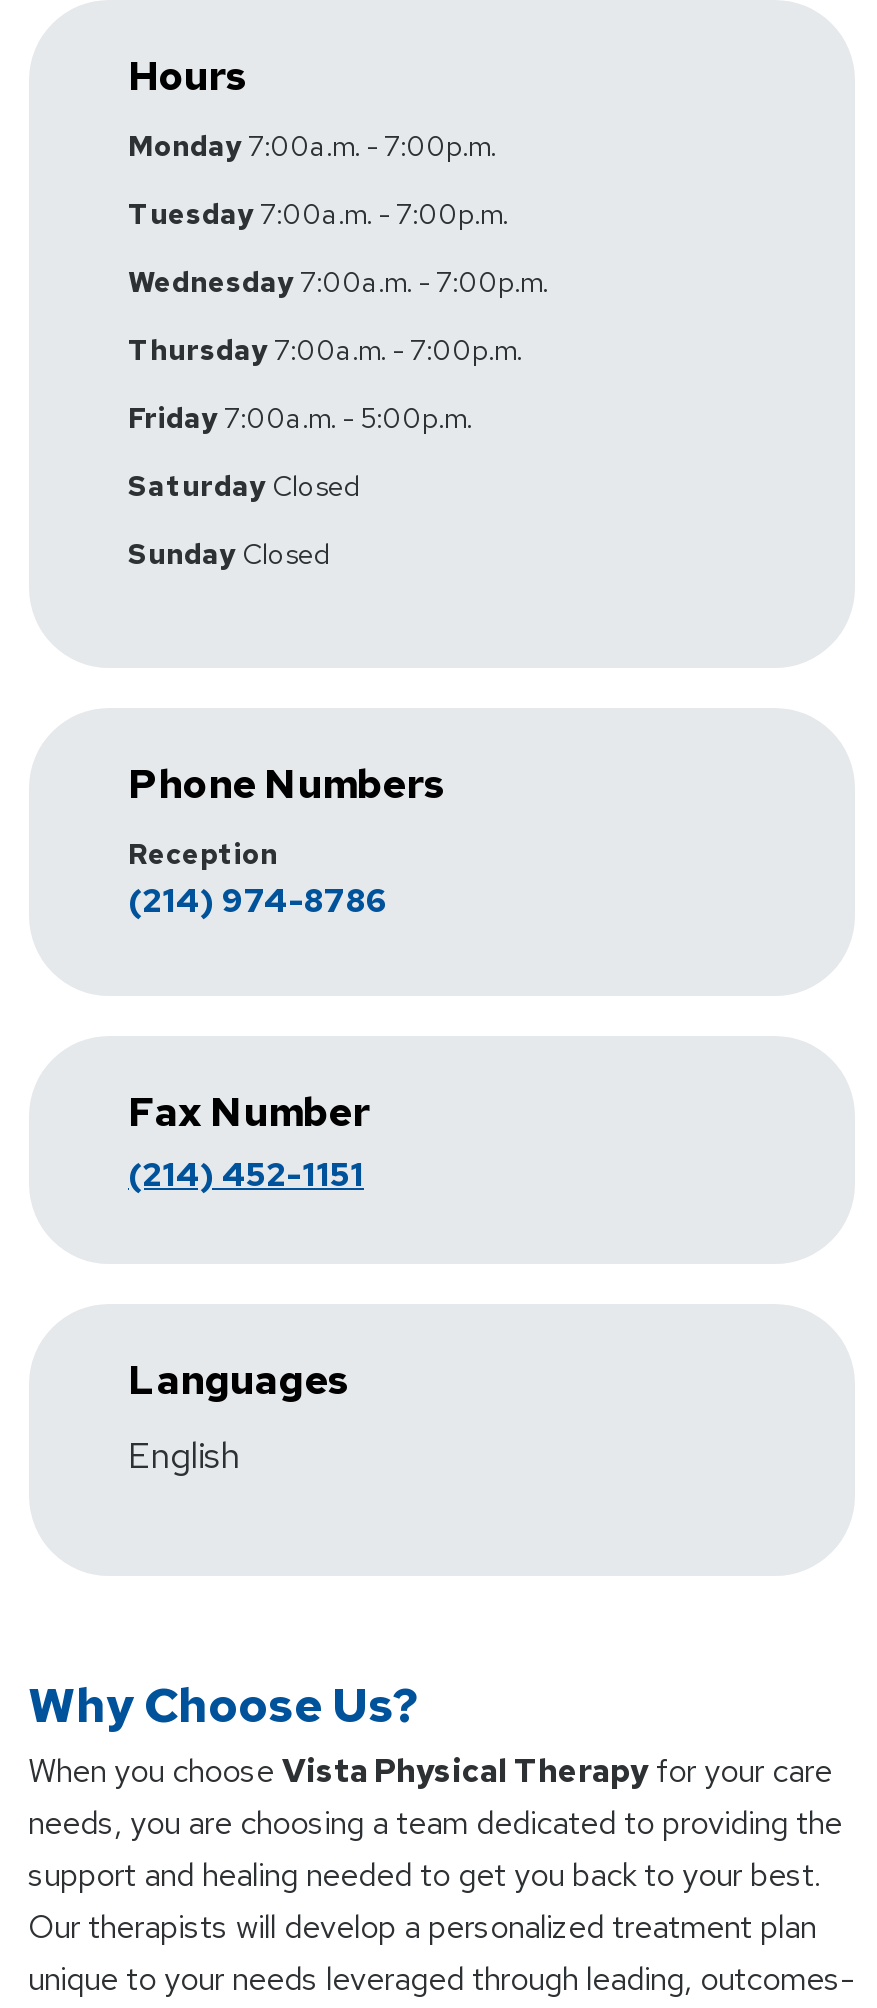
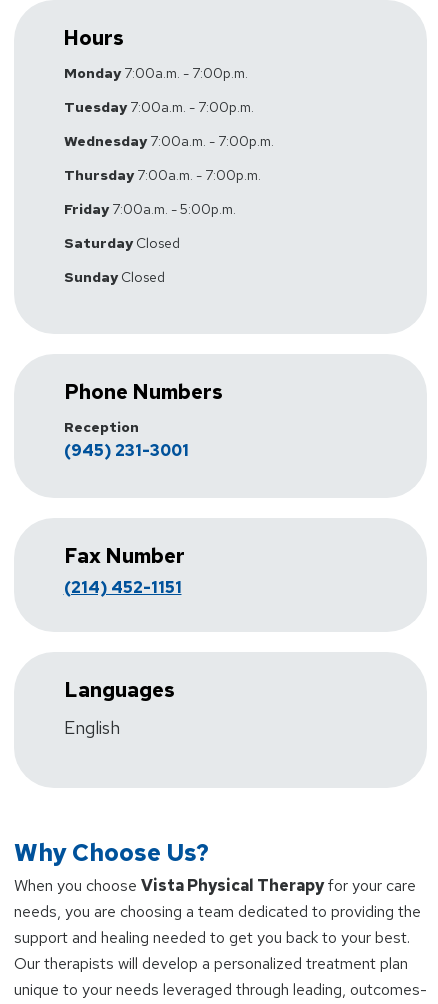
- (214) 974-8786
+ (945) 231-3001
